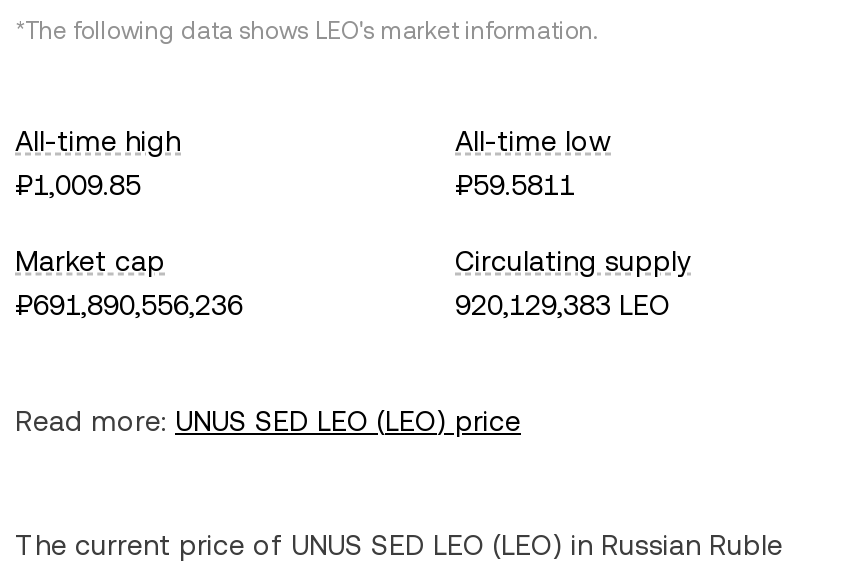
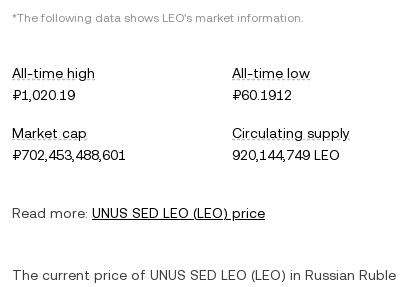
- ₽1,009.85
+ ₽1,020.19

- ₽59.5811
+ ₽60.1912

- ₽691,890,556,236
+ ₽702,453,488,601

- 920,129,383 LEO
+ 920,144,749 LEO
